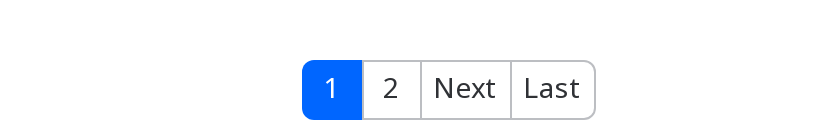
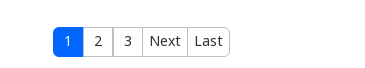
+ 3
